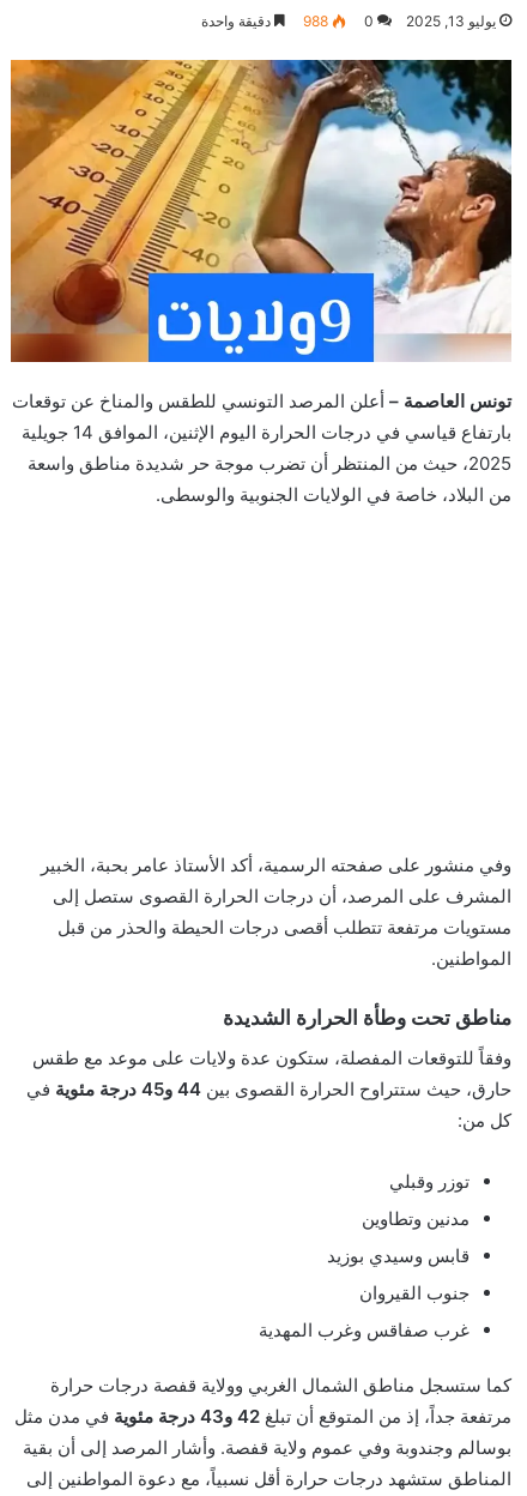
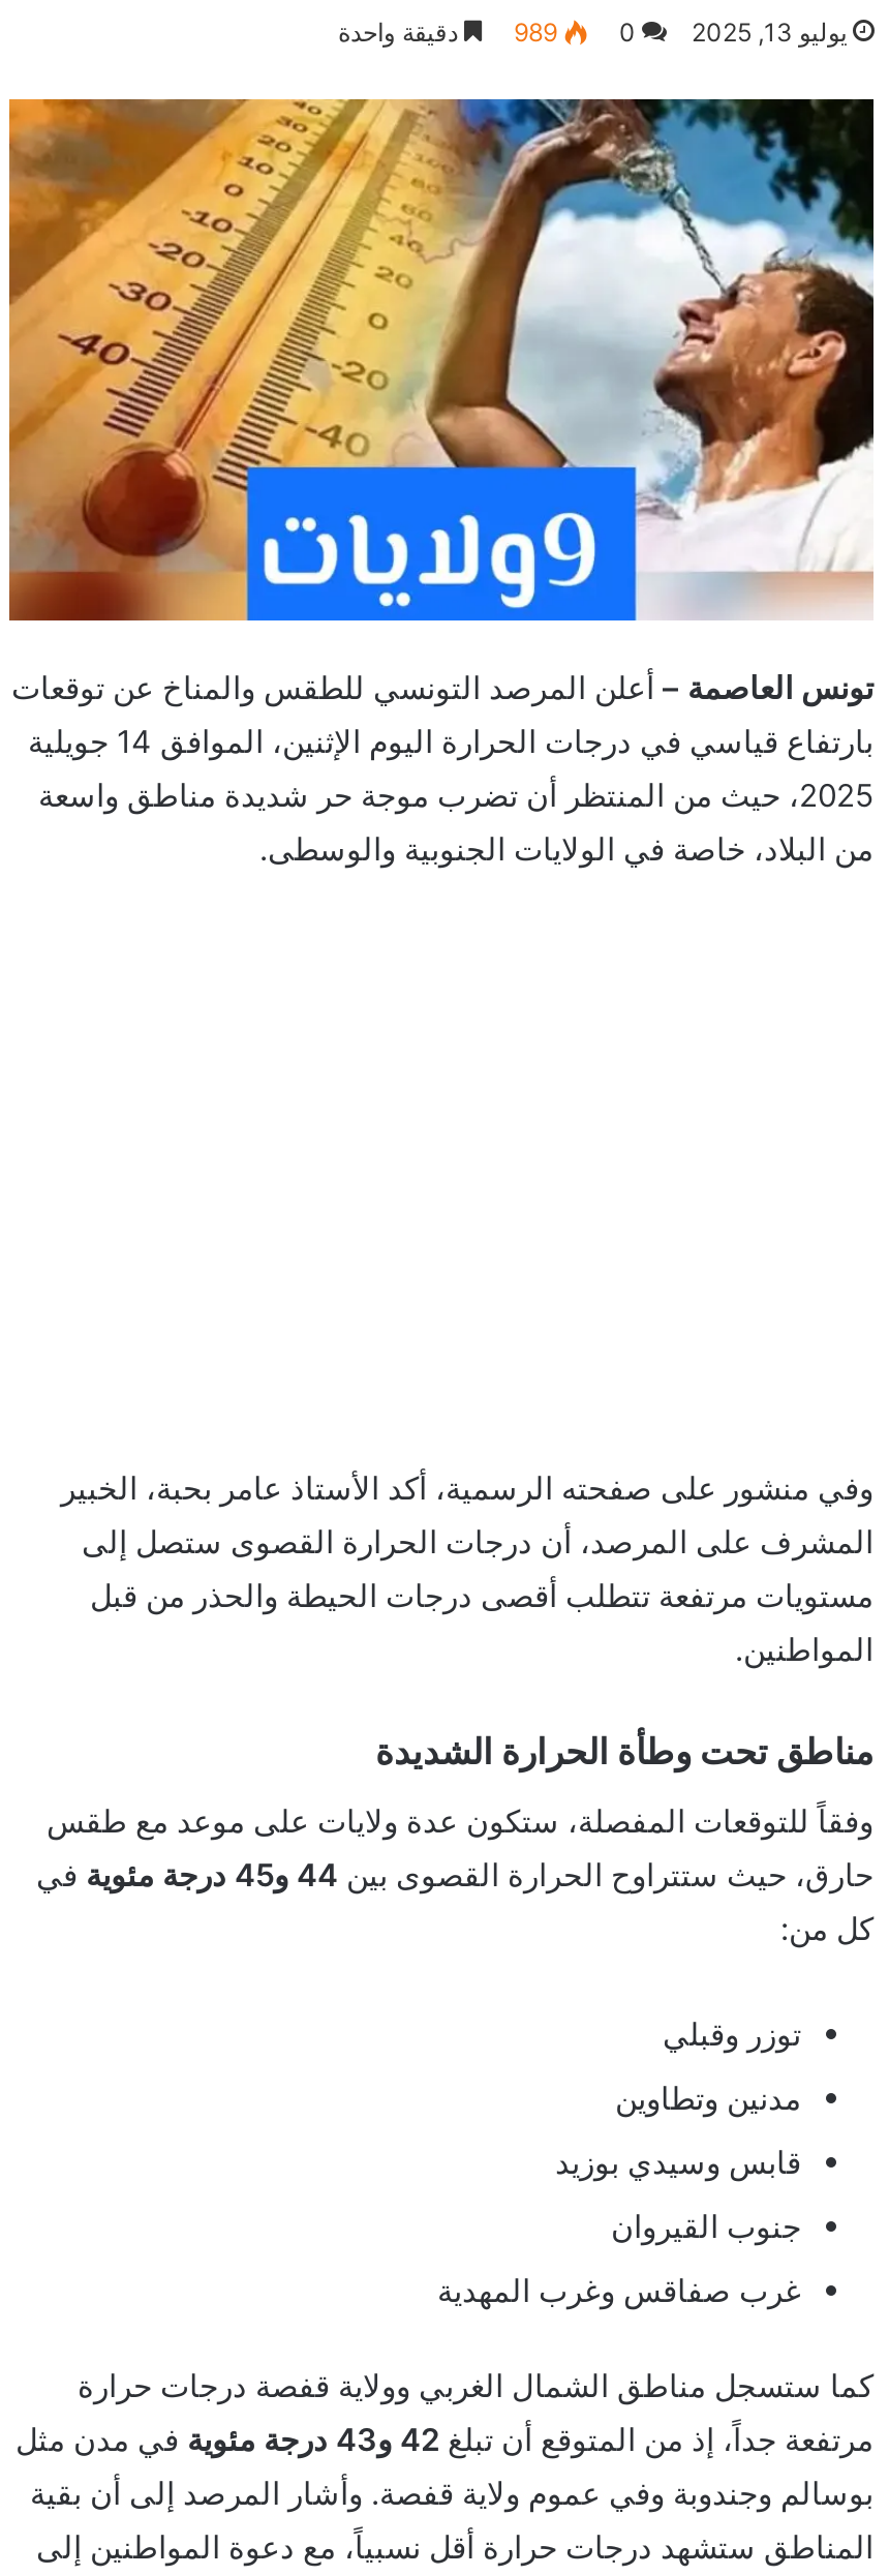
- 988 دقيقة واحدة
+ 989 دقيقة واحدة
